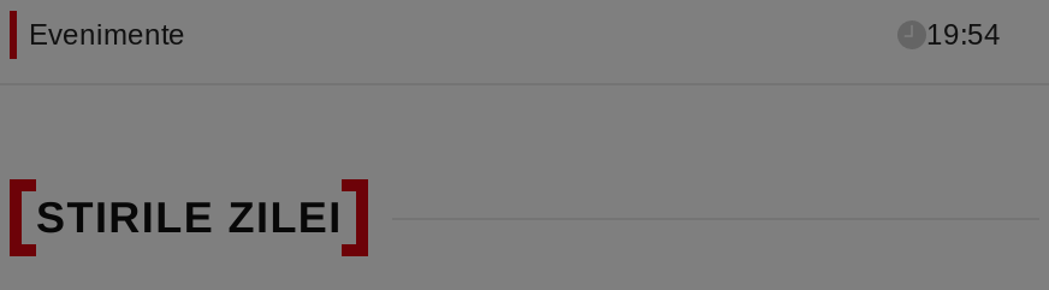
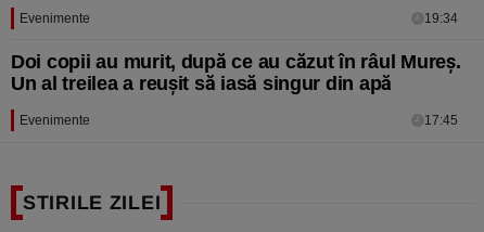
- 19:54
+ 19:34
+ Doi copii au murit, după ce au căzut în râul Mureş.
+ Un al treilea a reuşit să iasă singur din apă
+ Evenimente
+ 17:45
